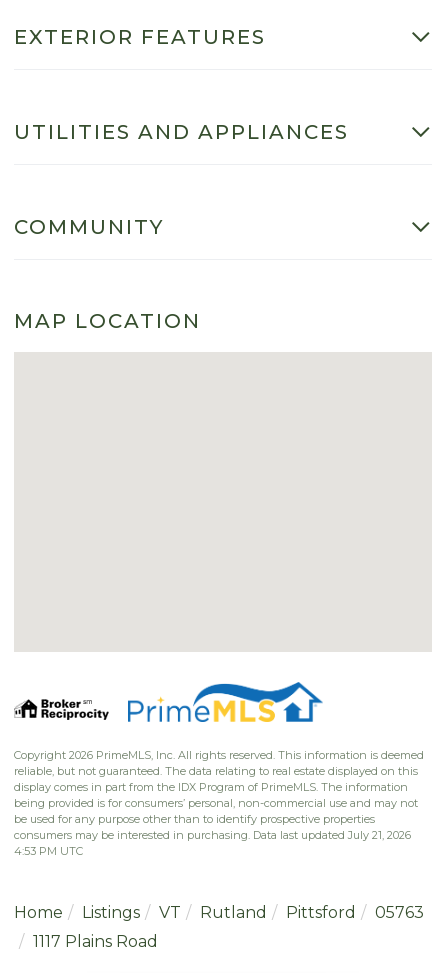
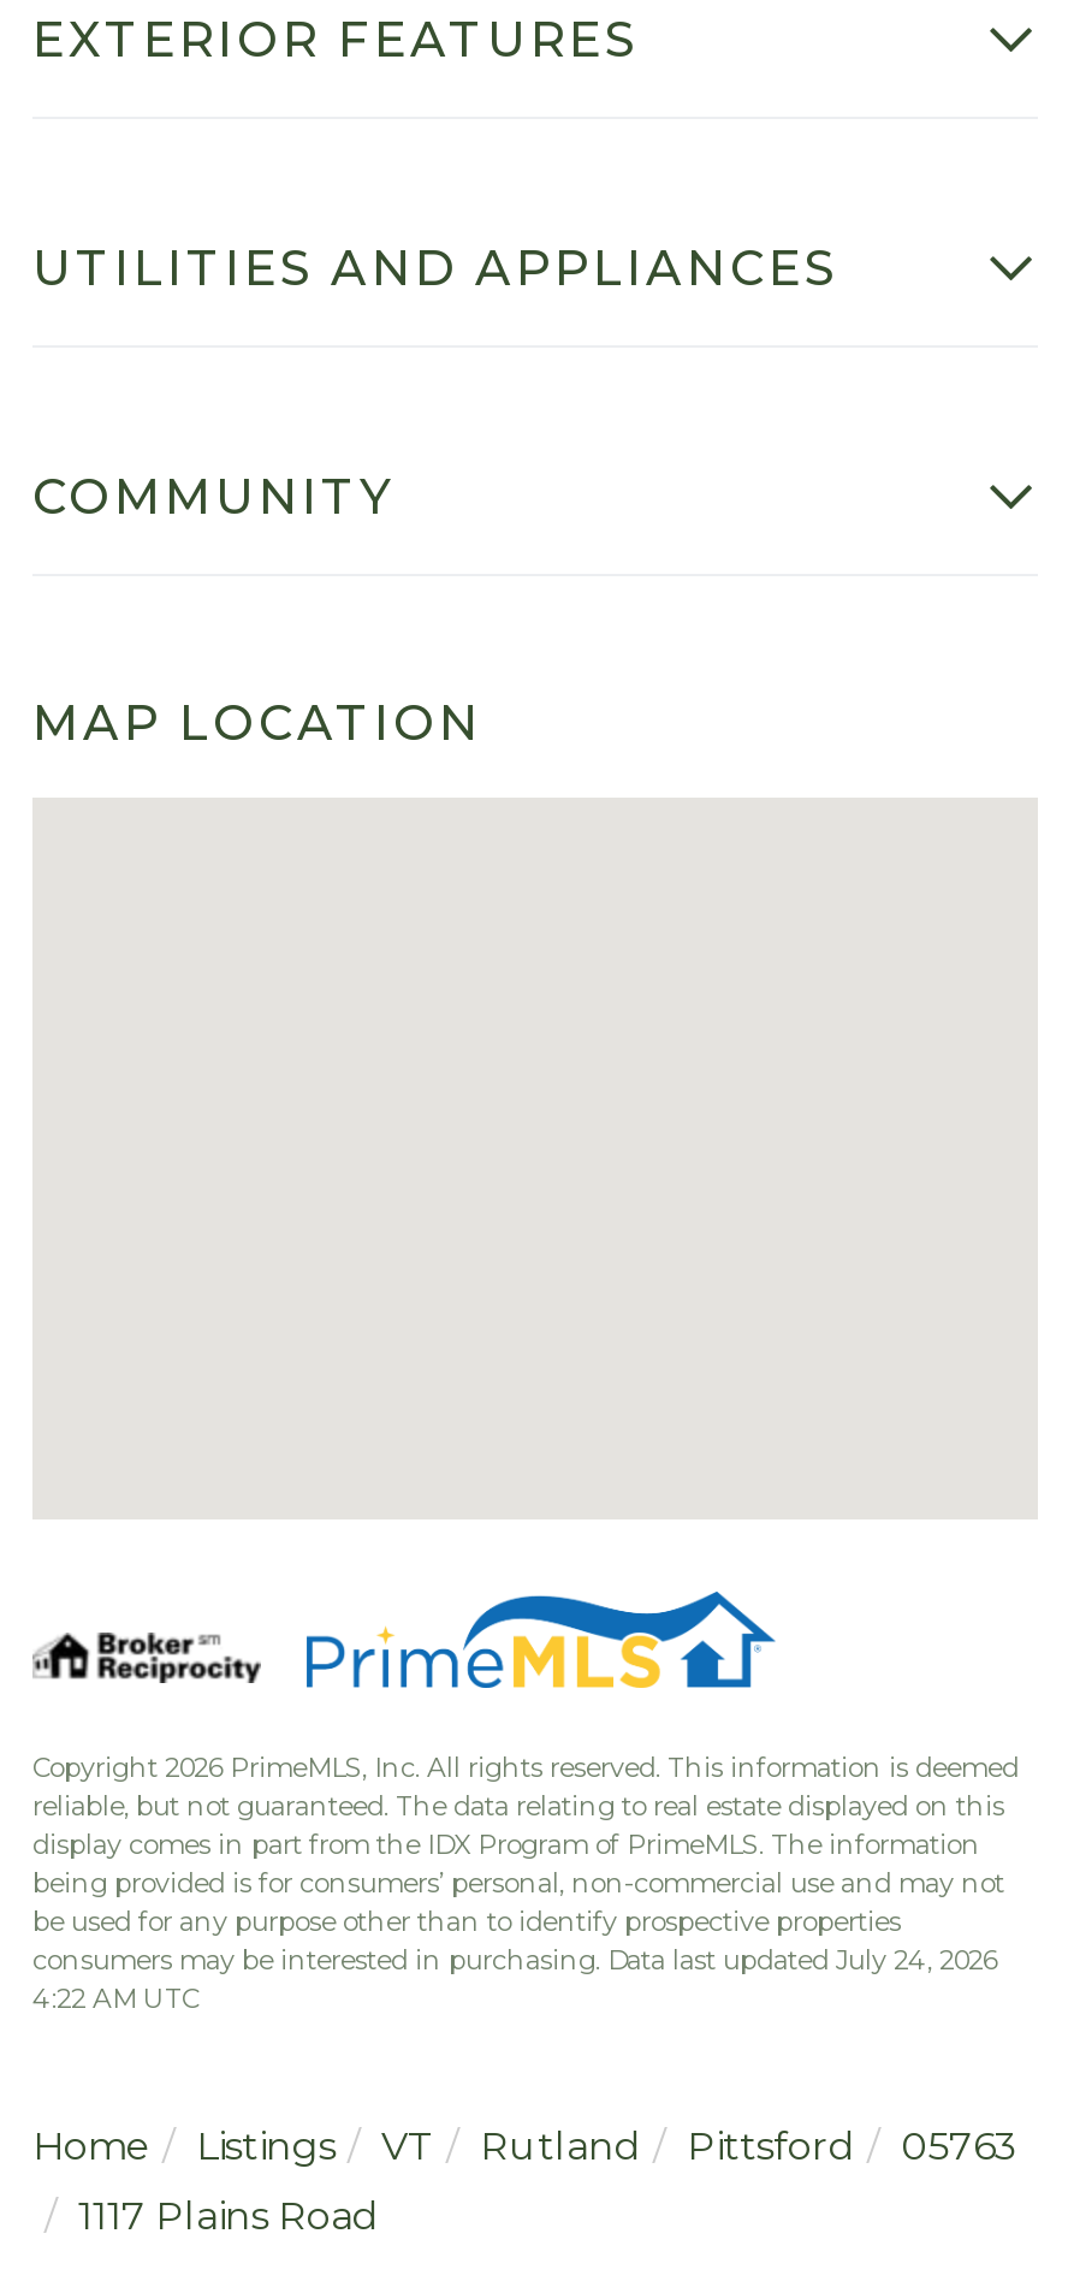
- consumers may be interested in purchasing. Data last updated July 21, 2026
+ consumers may be interested in purchasing. Data last updated July 24, 2026

- 4:53 PM UTC
+ 4:22 AM UTC
